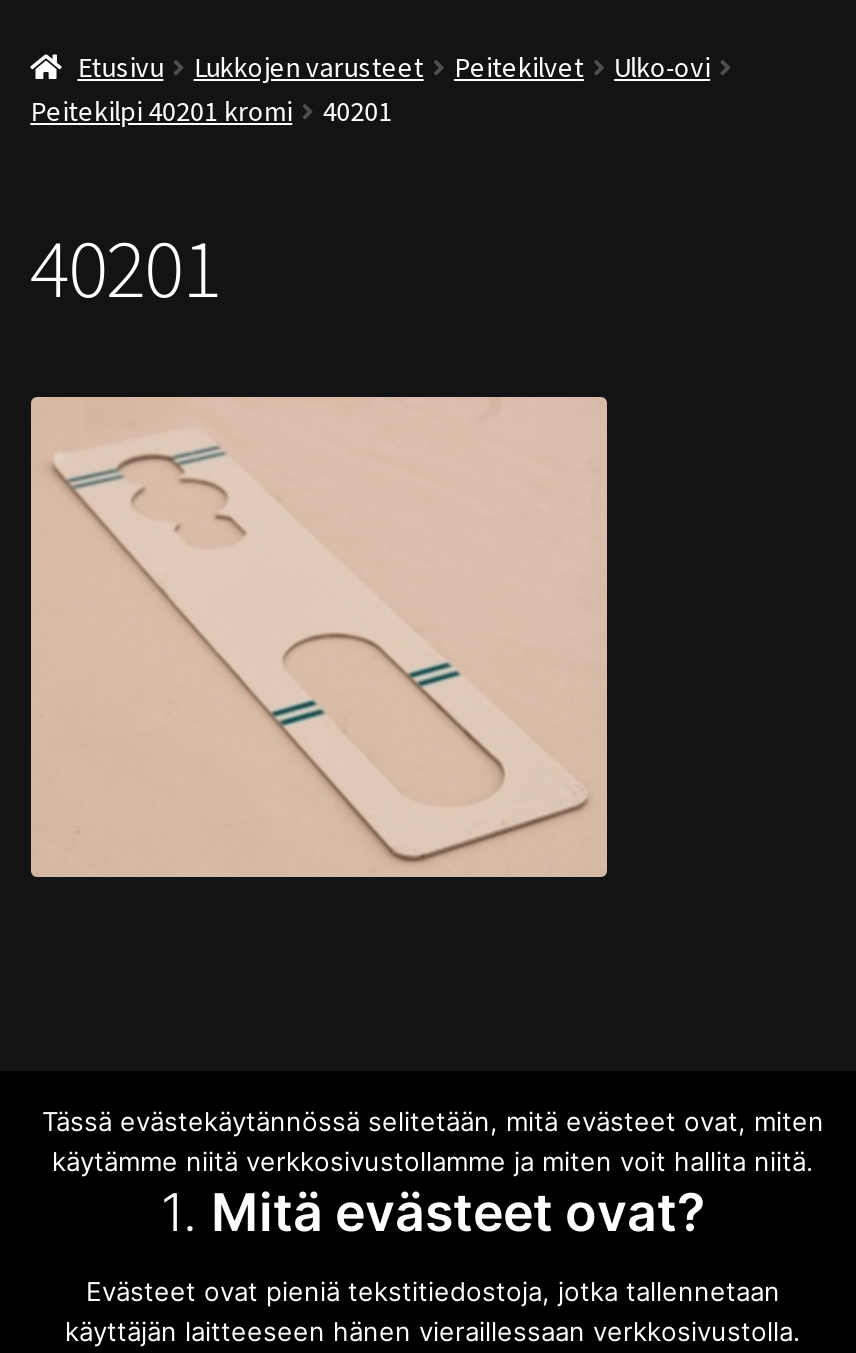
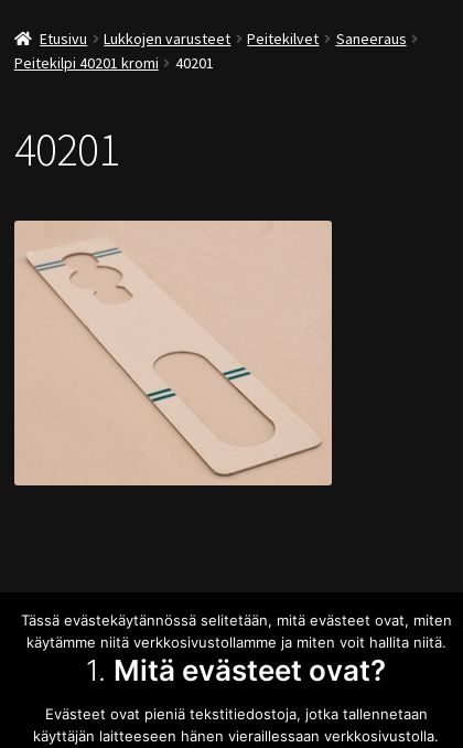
- Ulko-ovi
+ Saneeraus
